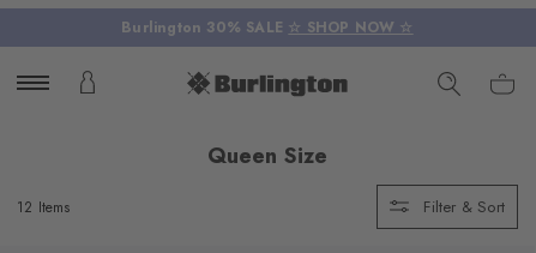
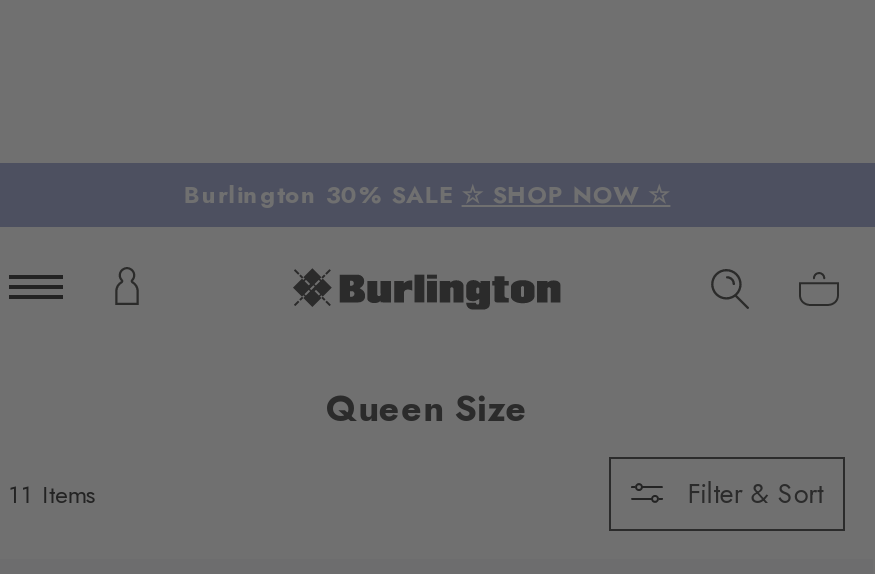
- 12 Items
+ 11 Items
